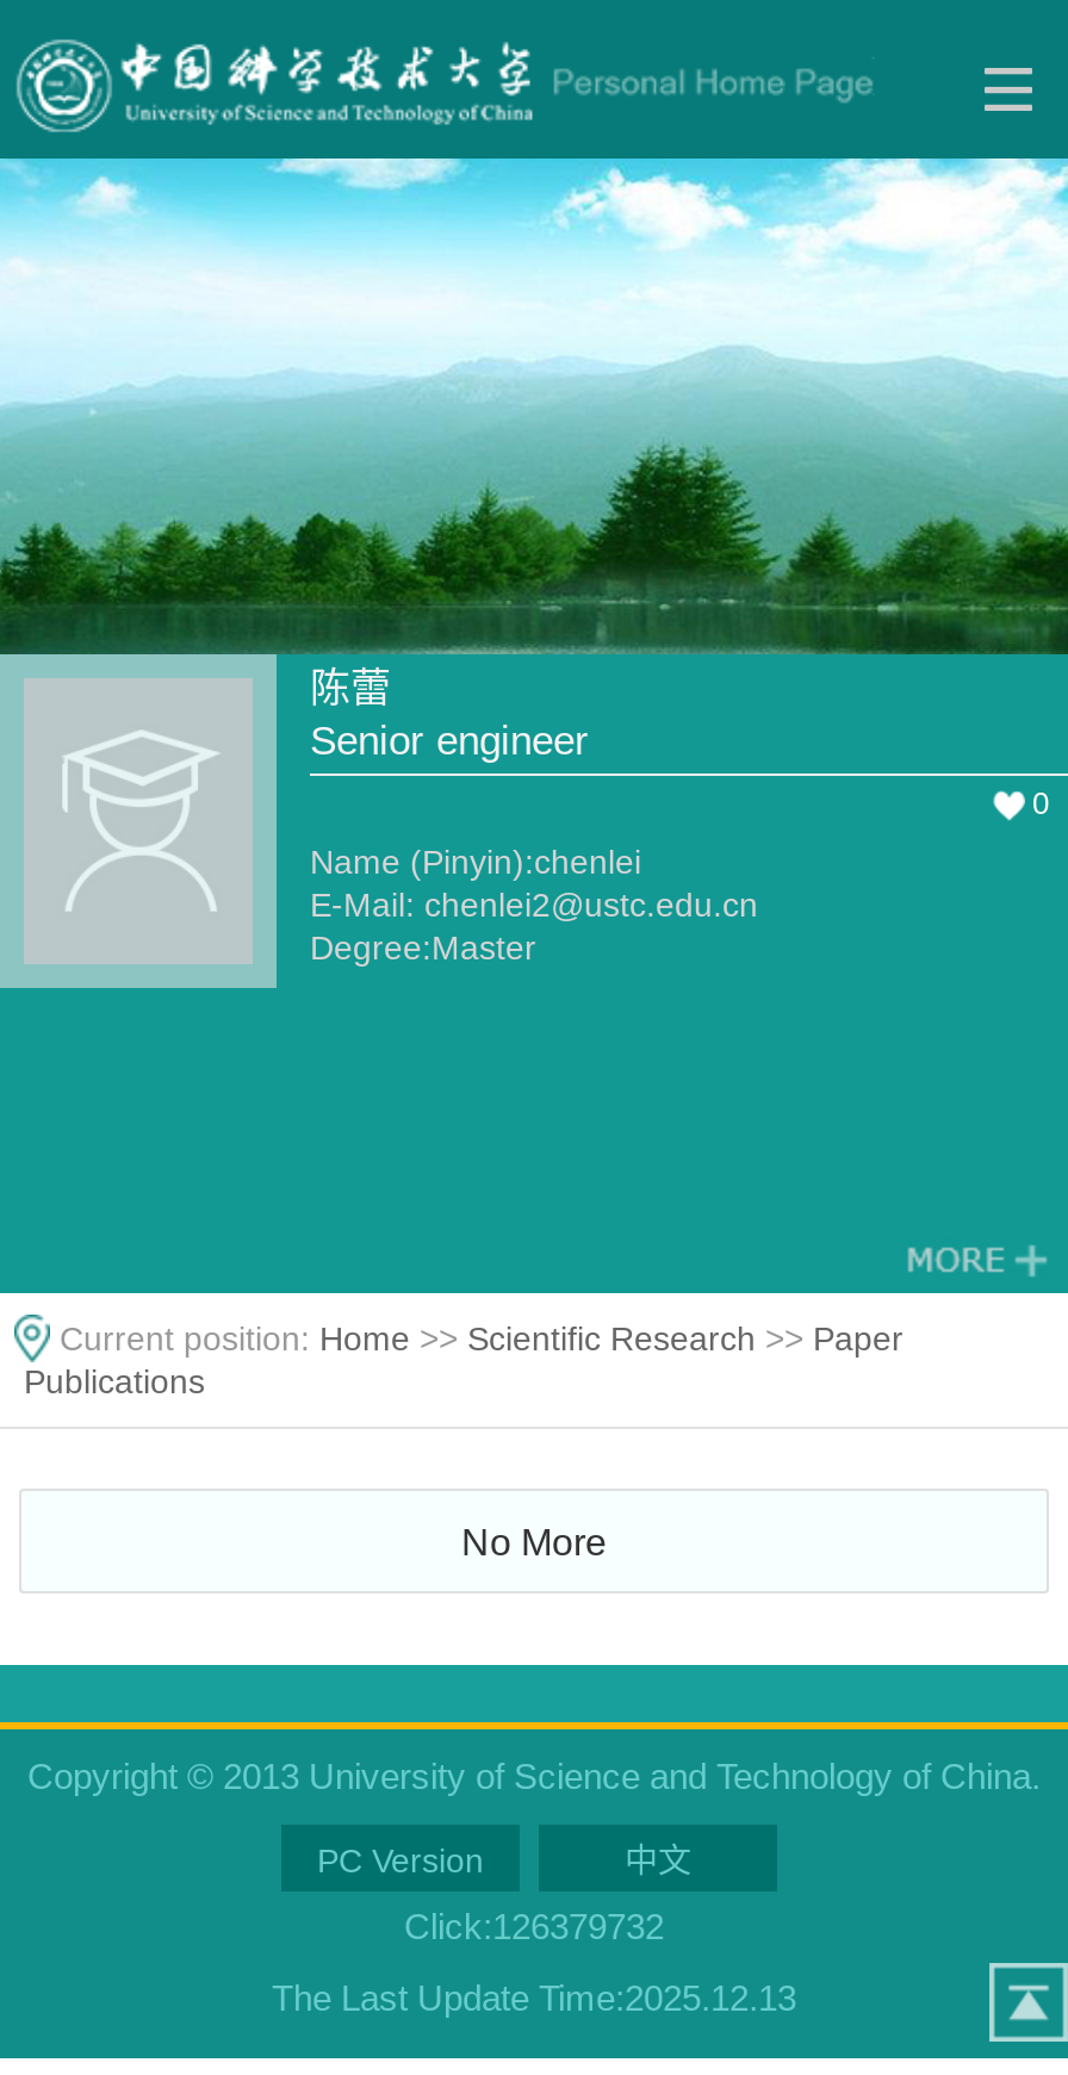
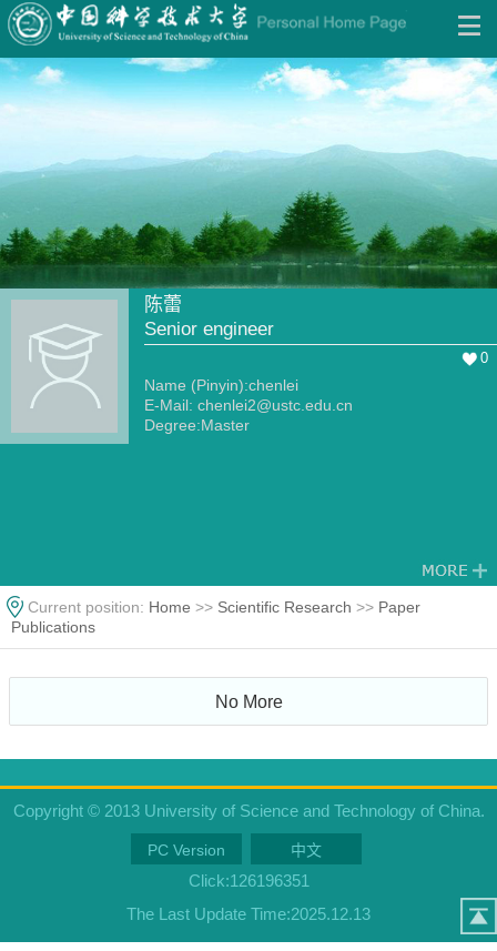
- Click:126379732
+ Click:126196351
